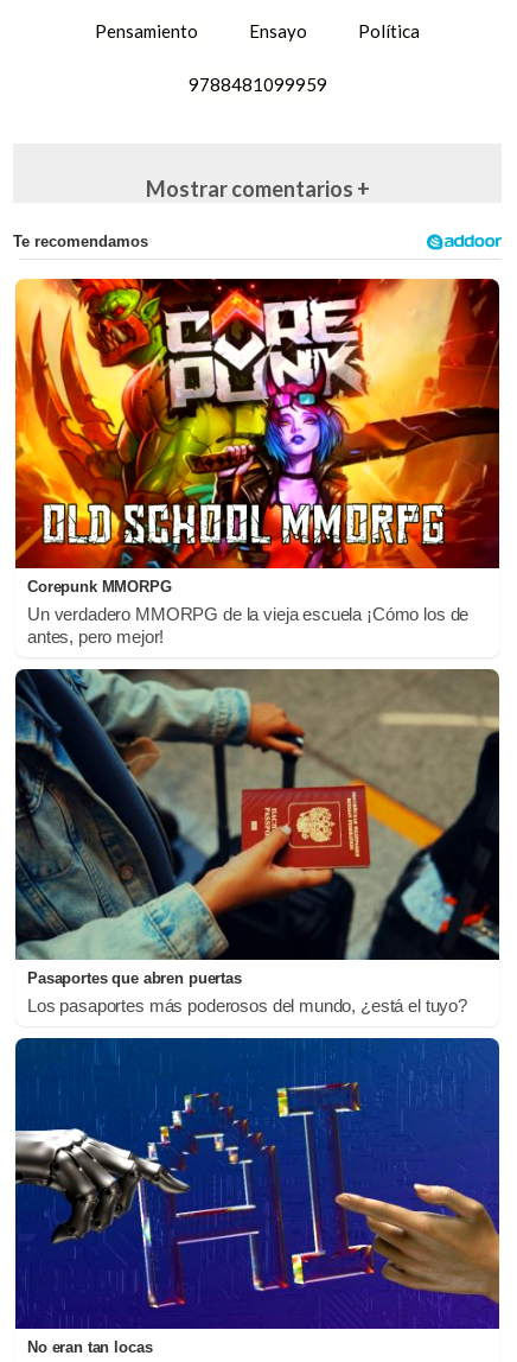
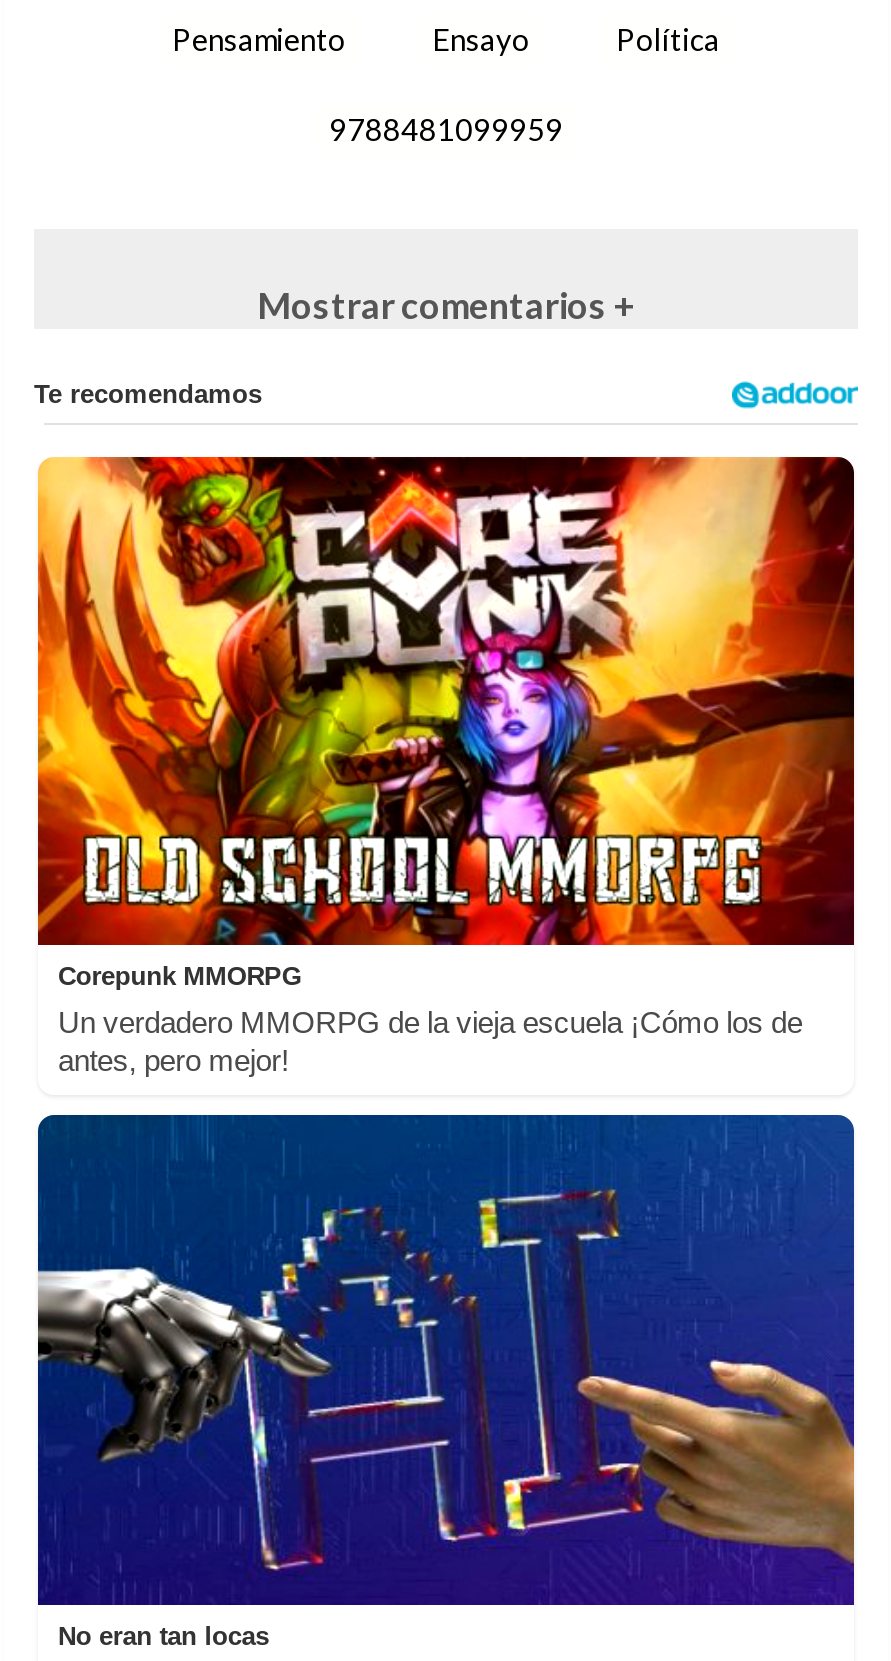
- [image]
- Pasaportes que abren puertas
- Los pasaportes más poderosos del mundo, ¿está el tuyo?
